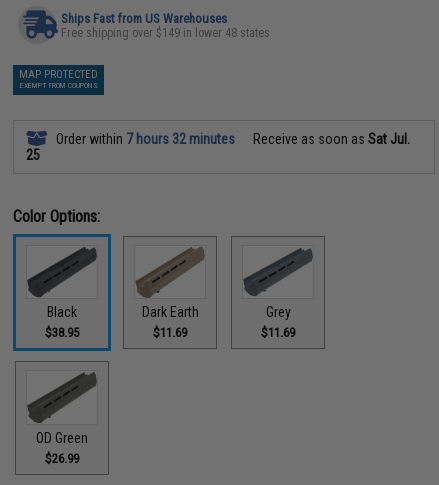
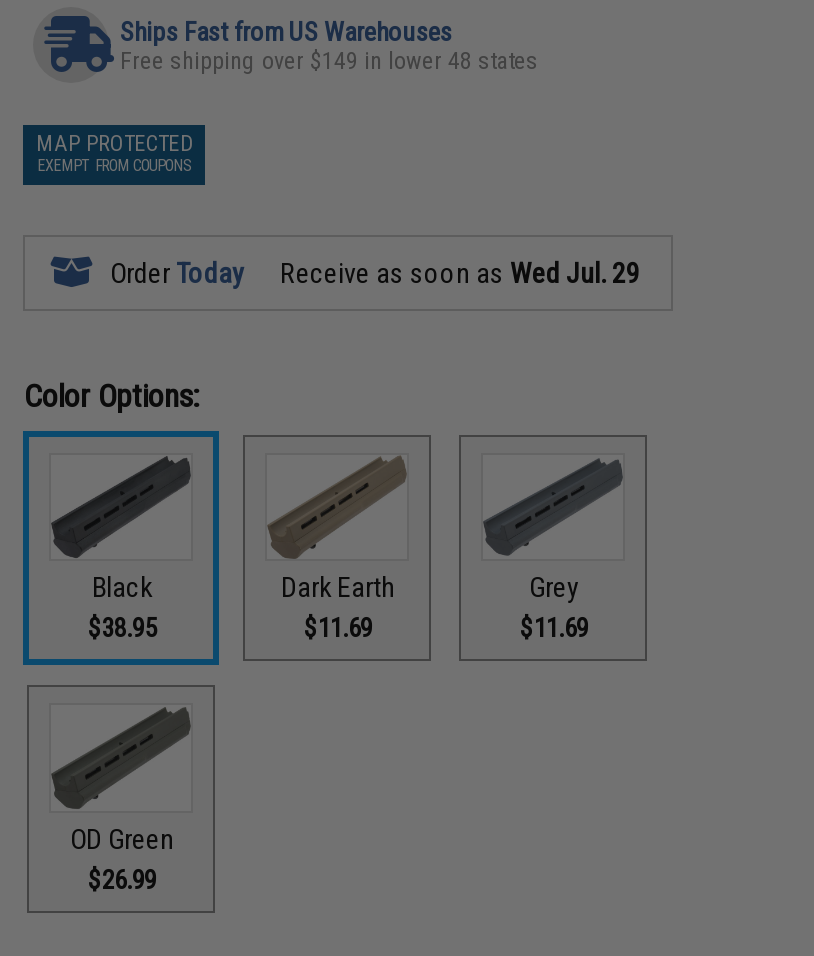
- Order within 7 hours 32 minutes
- Receive as soon as Sat Jul.
- 25
+ Order Today
+ Receive as soon as Wed Jul. 29
